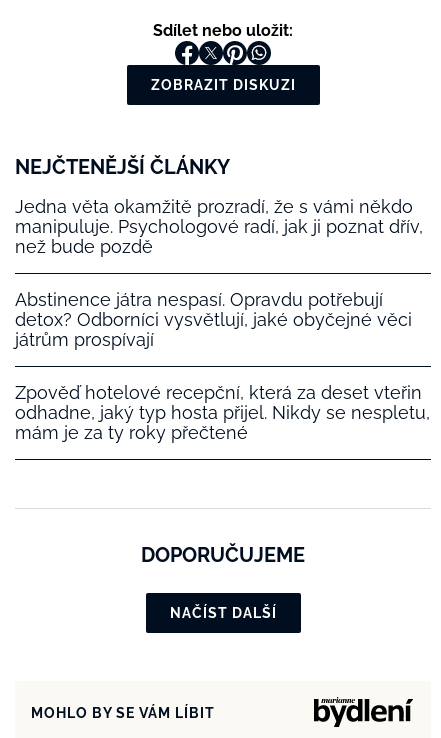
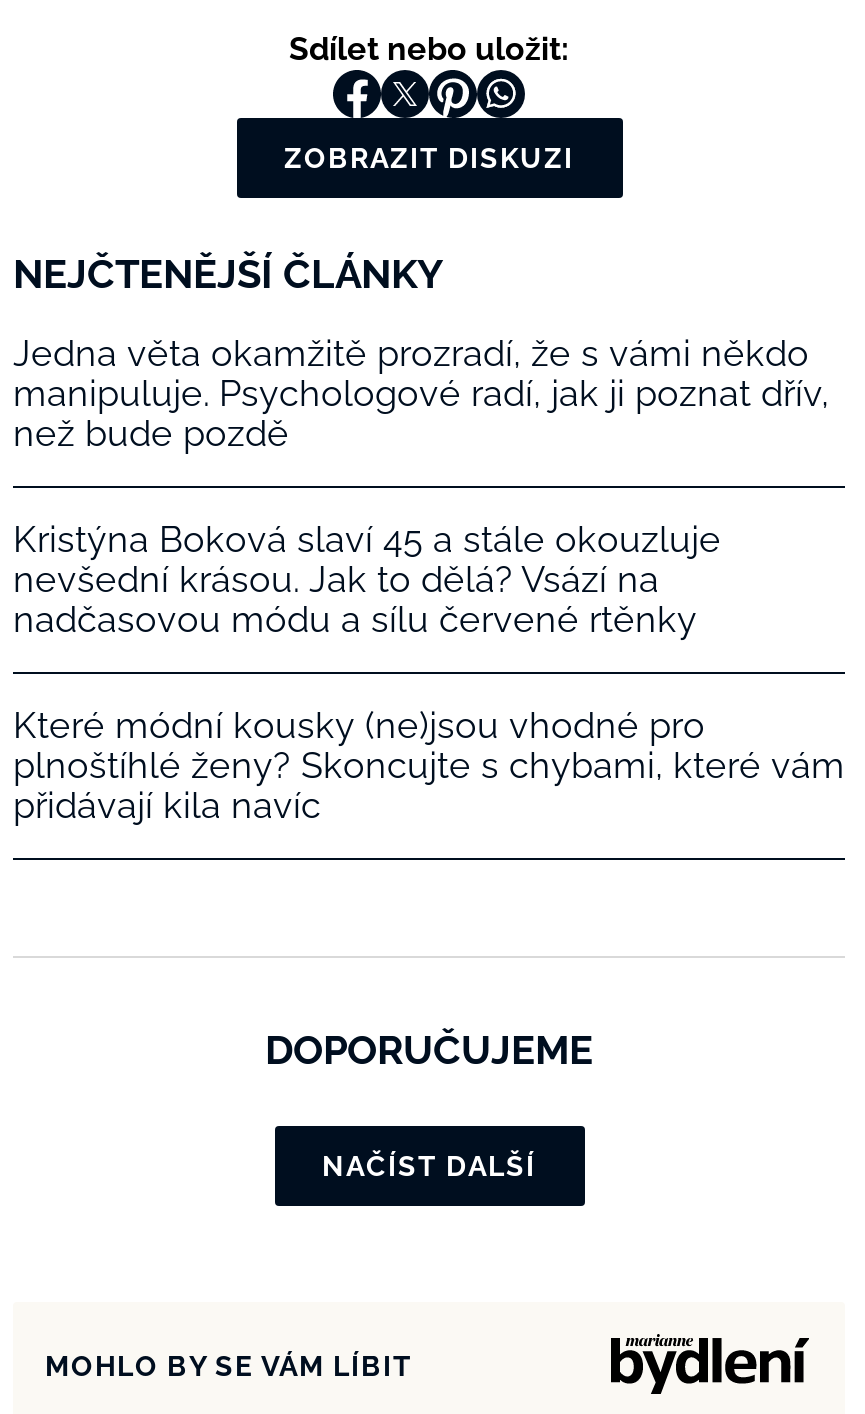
- Abstinence játra nespasí. Opravdu potřebují
- detox? Odborníci vysvětlují, jaké obyčejné věci
- játrům prospívají
+ Kristýna Boková slaví 45 a stále okouzluje
+ nevšední krásou. Jak to dělá? Vsází na
+ nadčasovou módu a sílu červené rtěnky

- Zpověď hotelové recepční, která za deset vteřin
- odhadne, jaký typ hosta přijel. Nikdy se nespletu,
- mám je za ty roky přečtené
+ Které módní kousky (ne)jsou vhodné pro
+ plnoštíhlé ženy? Skoncujte s chybami, které vám
+ přidávají kila navíc
